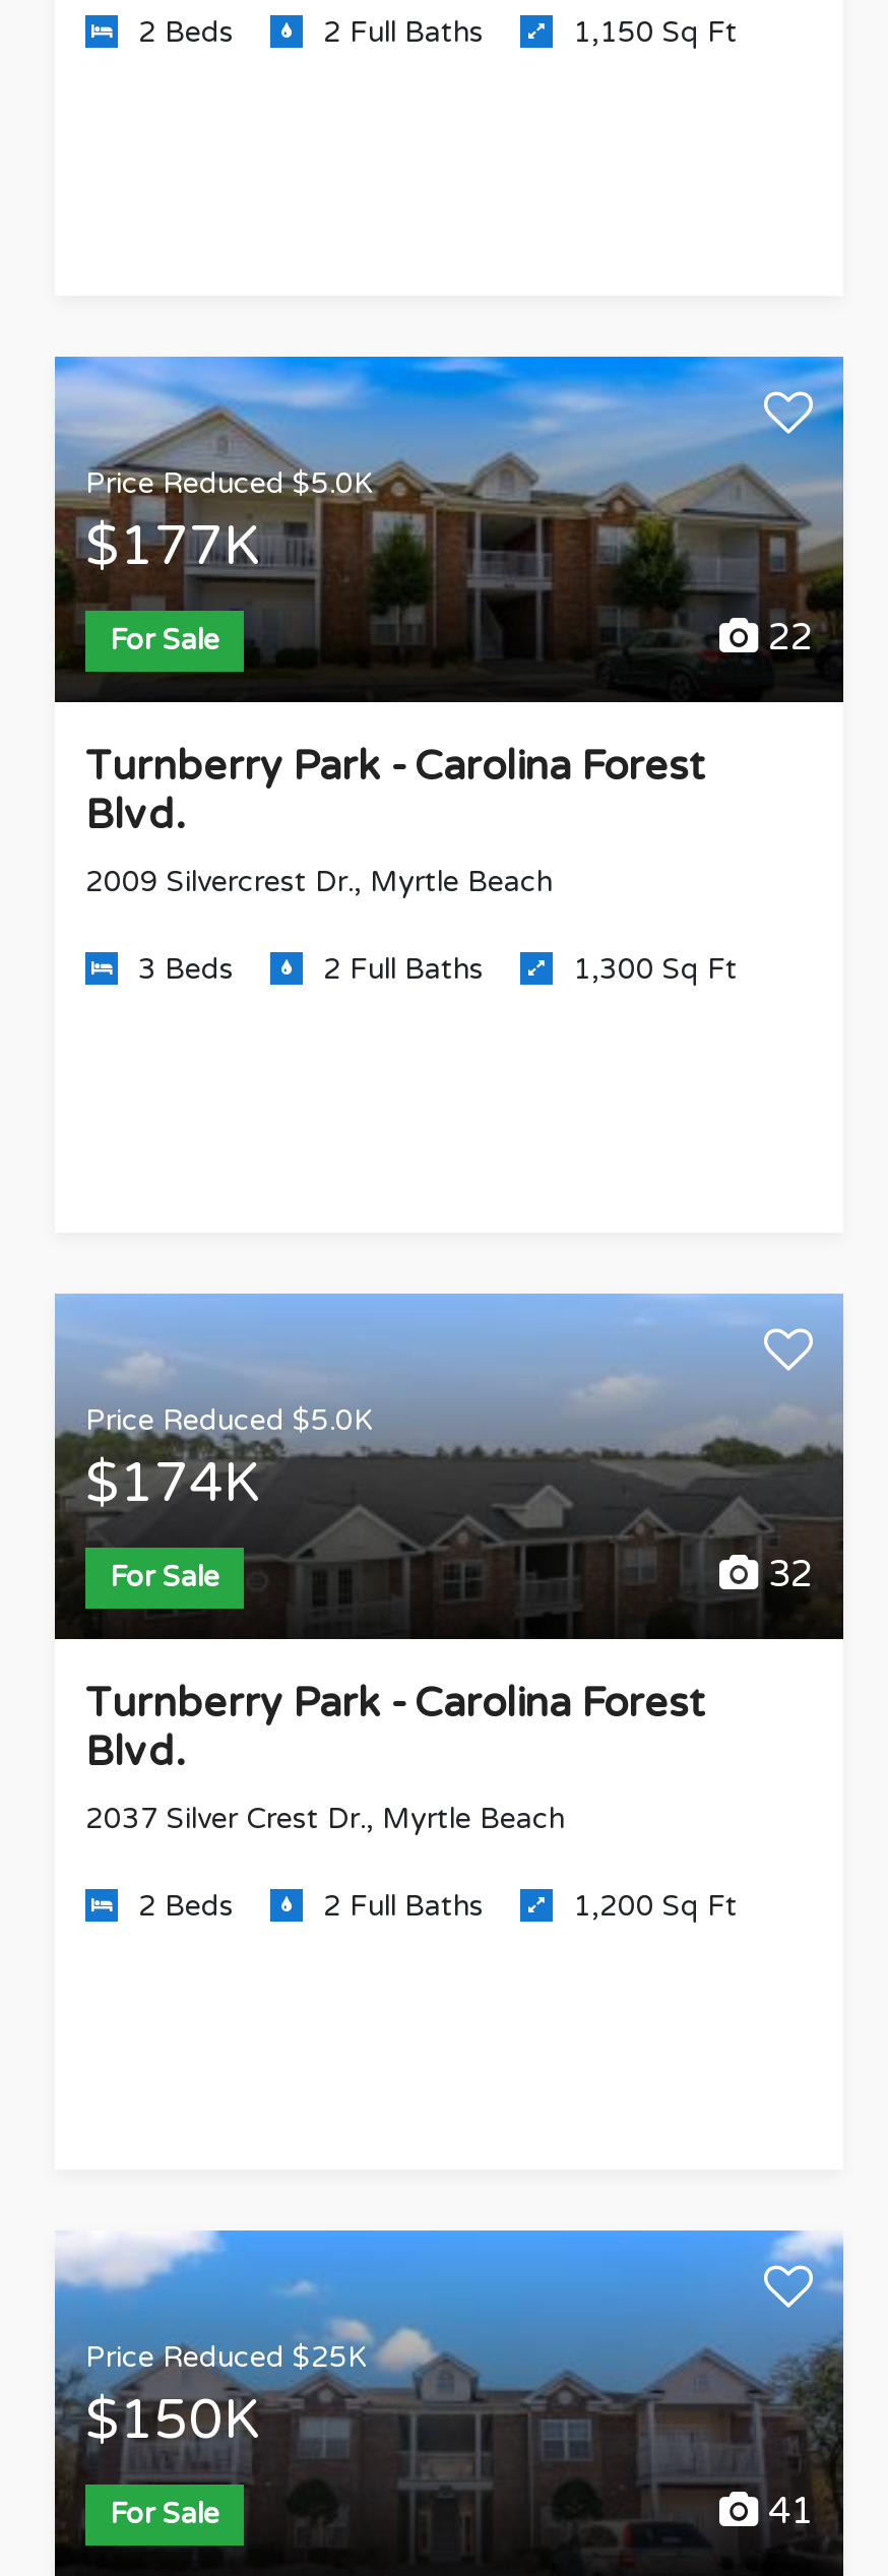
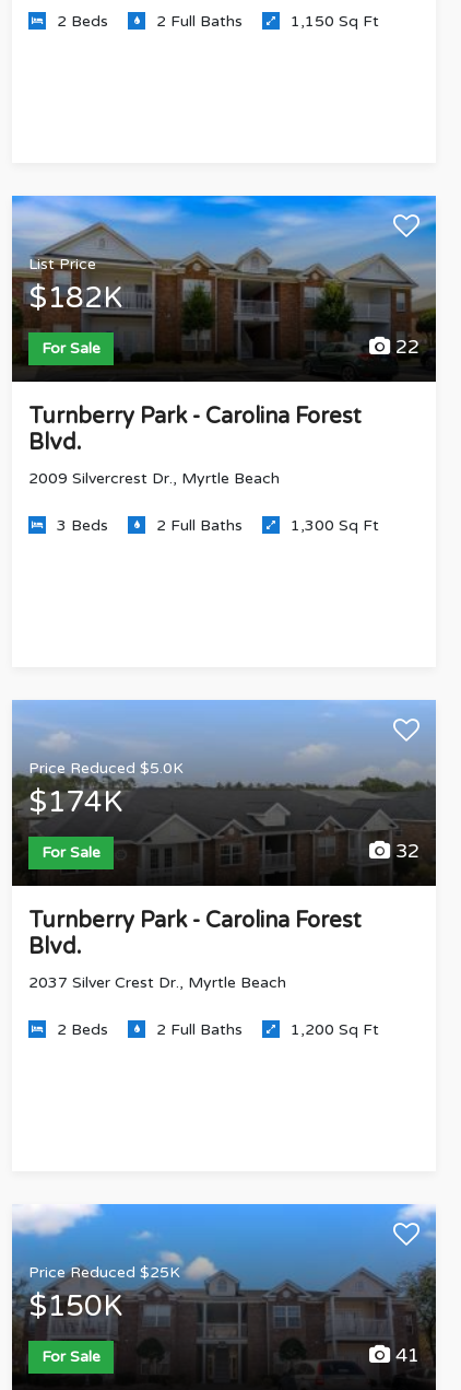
- Price Reduced $5.0K
- $177K
+ List Price
+ $182K
